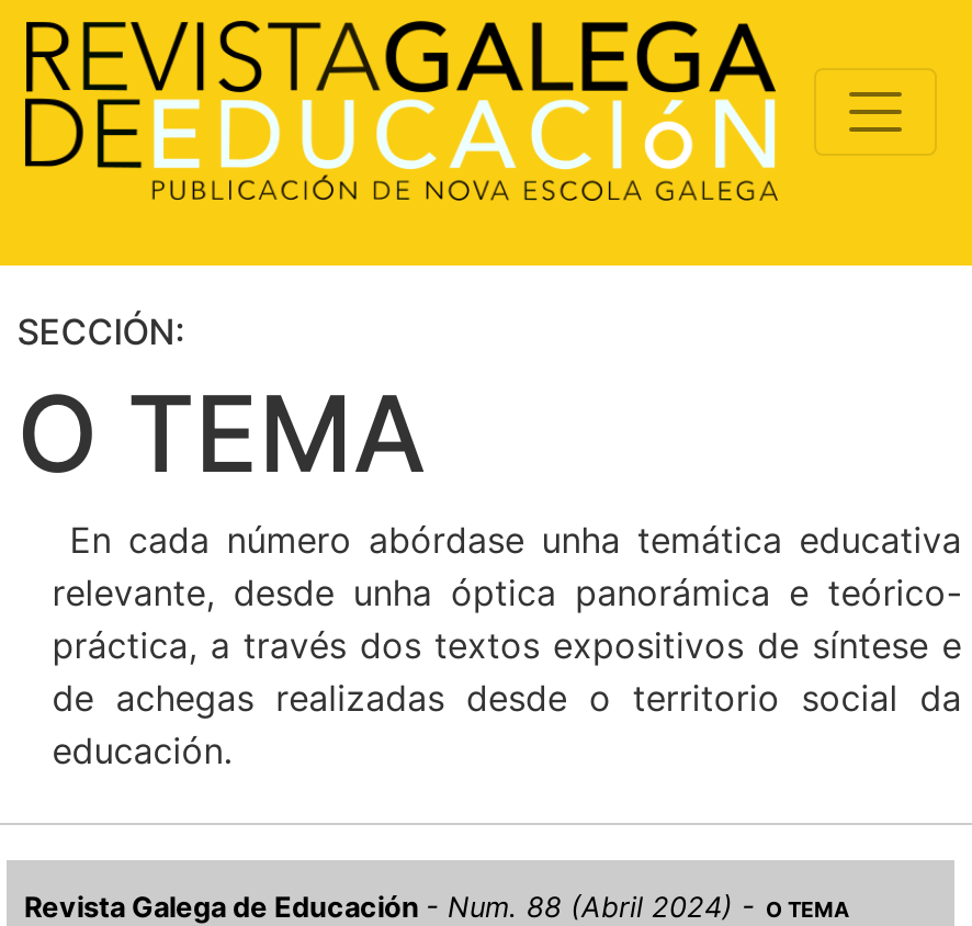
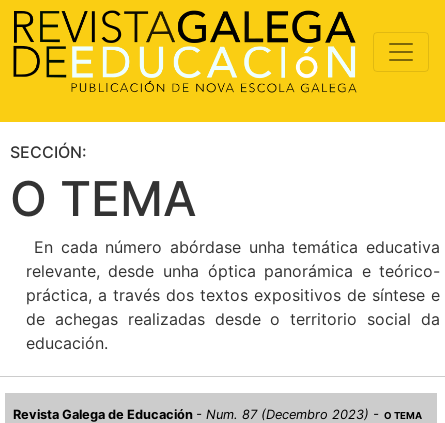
- Revista Galega de Educación Num. 88 (Abril 2024) O TEMA
+ Revista Galega de Educación Num. 87 (Decembro 2023) O TEMA
